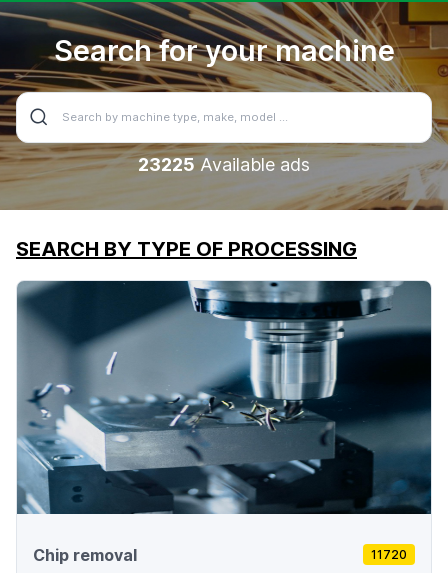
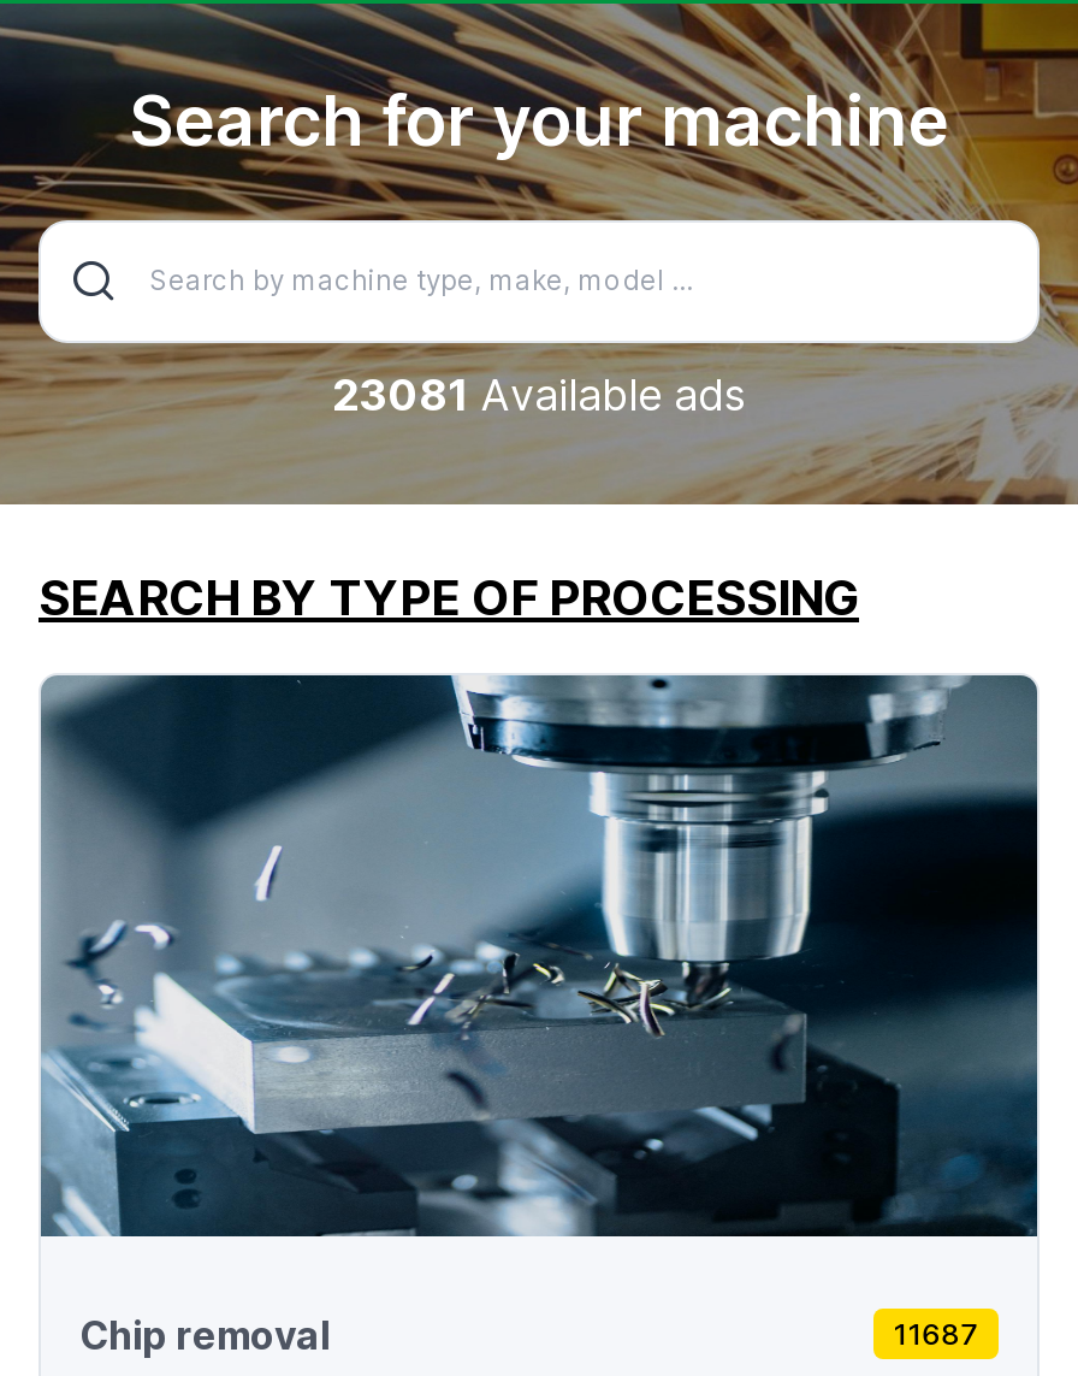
- 23225 Available ads
+ 23081 Available ads

- 11720
+ 11687
